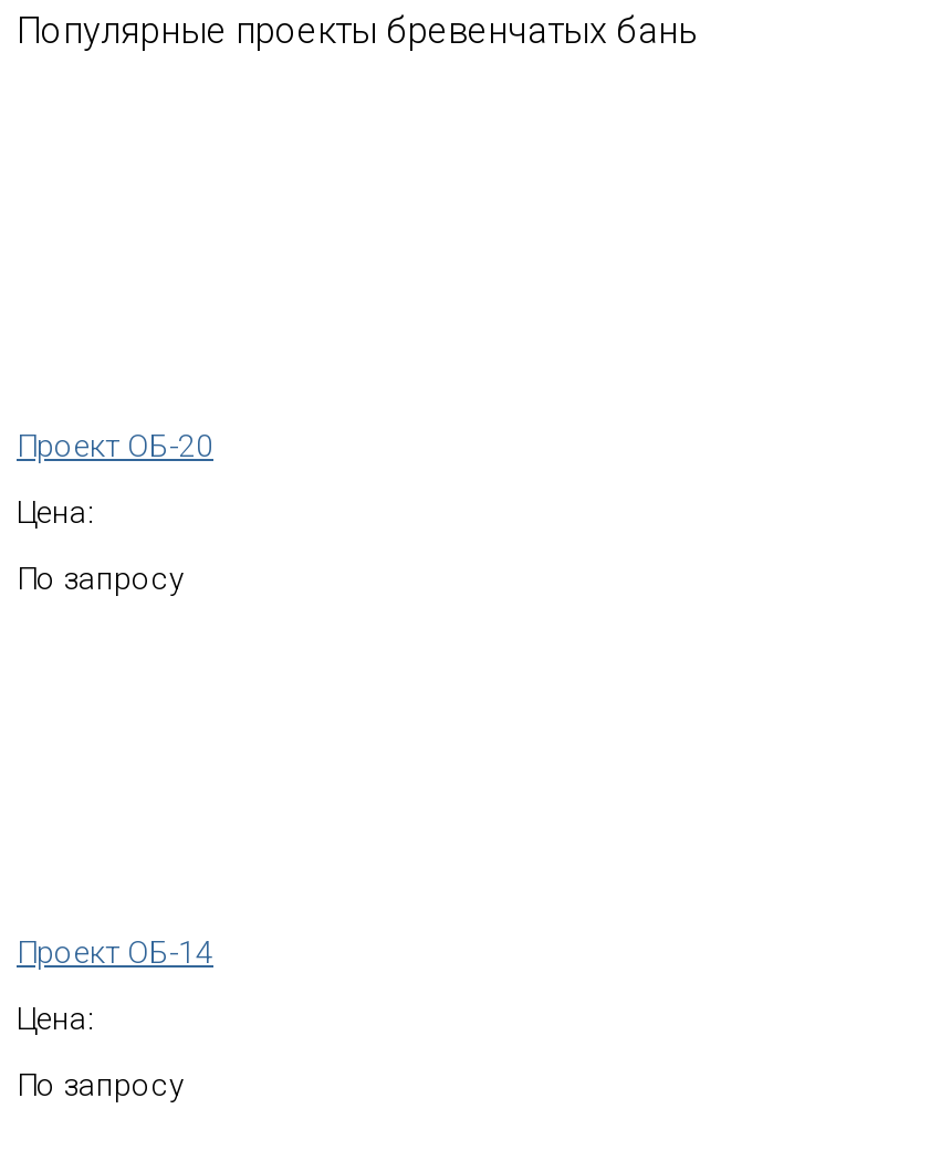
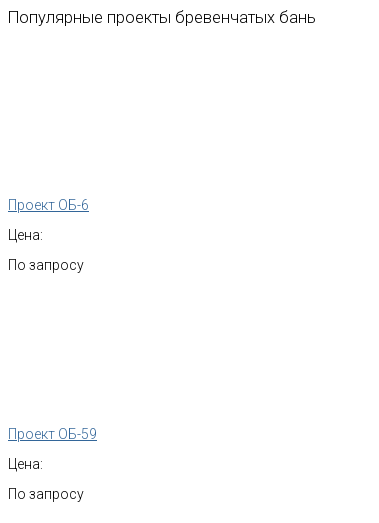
- Проект ОБ-20
+ Проект ОБ-6

- Проект ОБ-14
+ Проект ОБ-59
